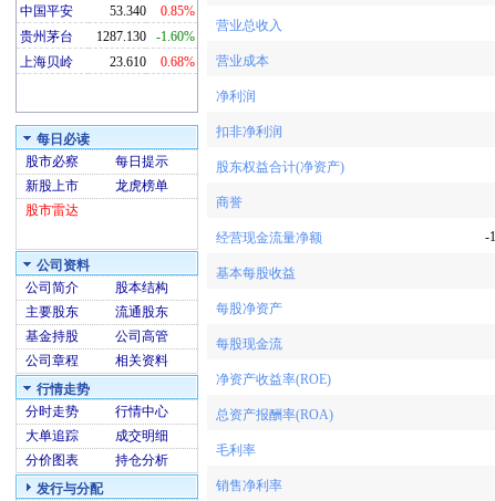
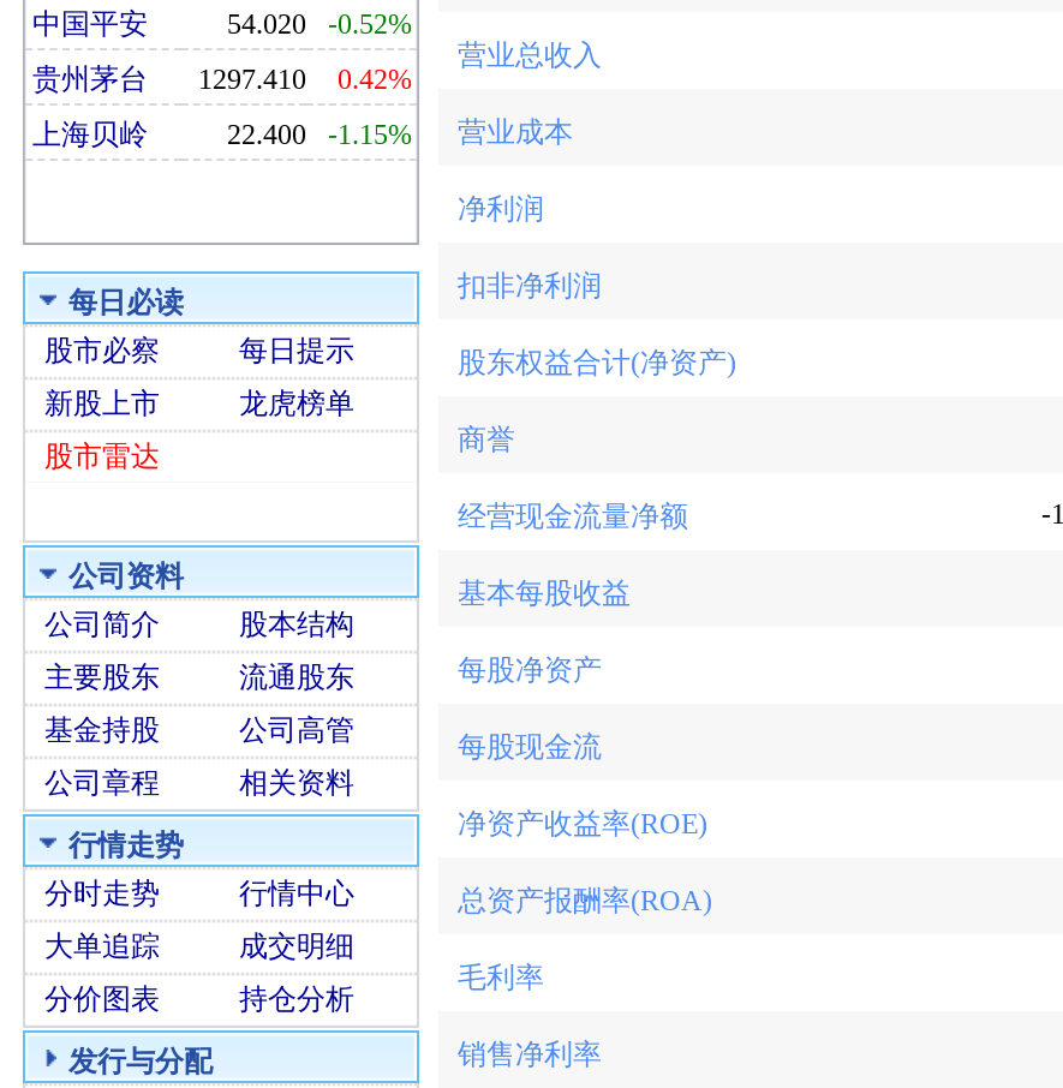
- 53.340
+ 54.020

- 0.85%
+ -0.52%

- 1287.130
+ 1297.410

- -1.60%
+ 0.42%

- 23.610
+ 22.400

- 0.68%
+ -1.15%
